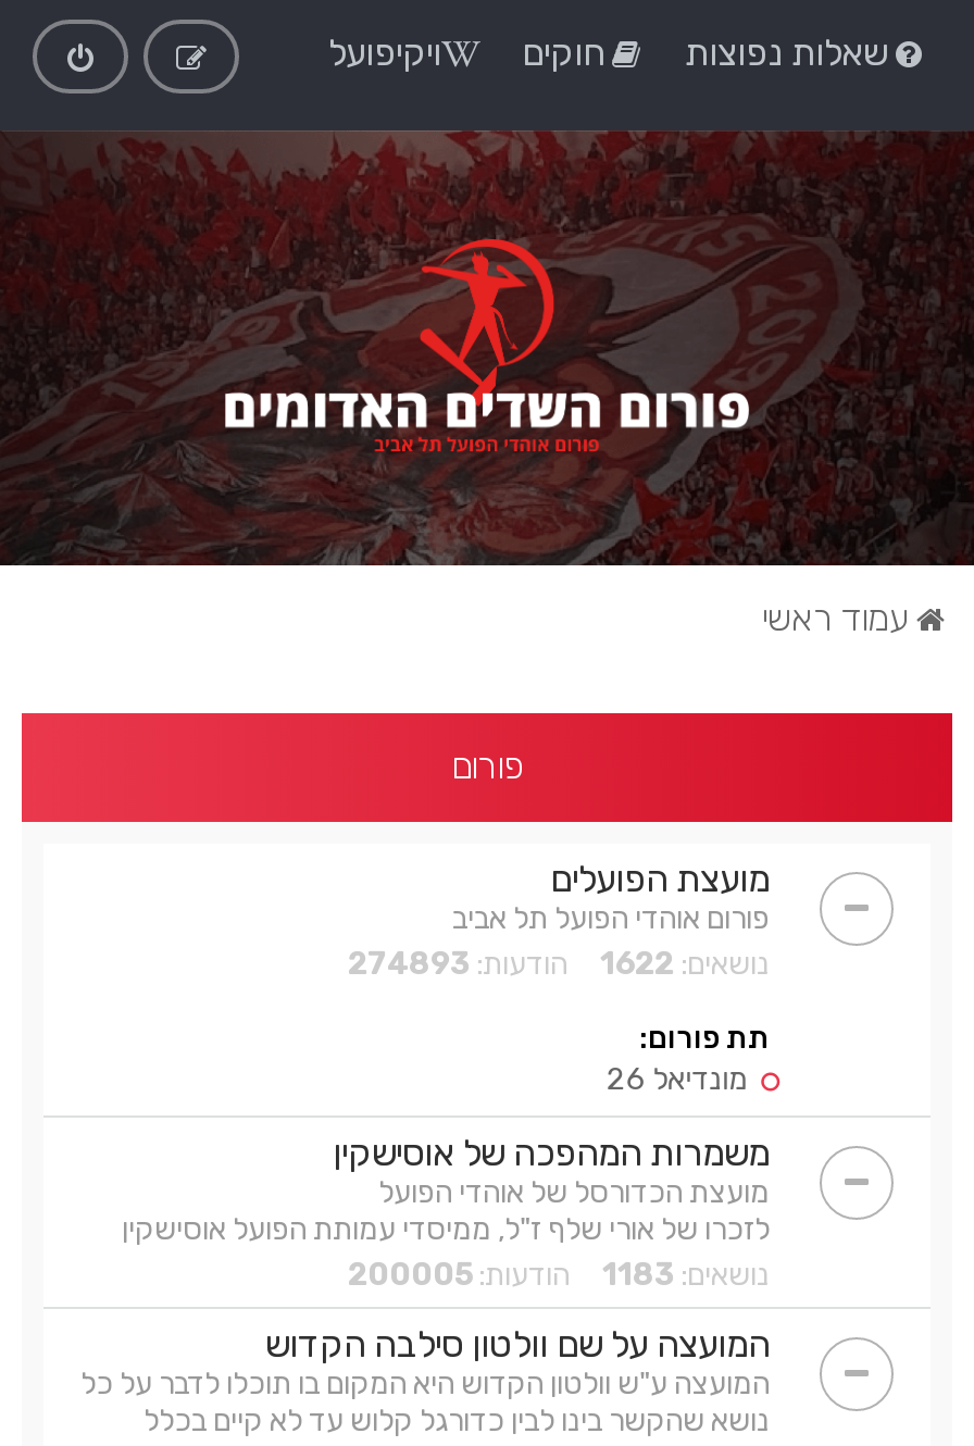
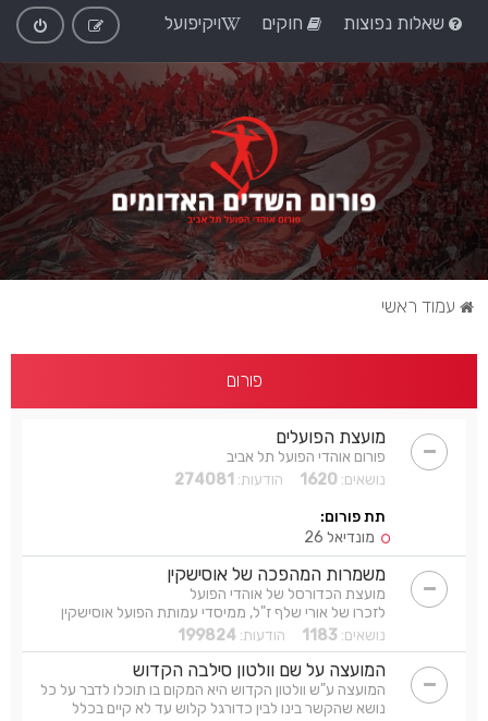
- נושאים: 1622 הודעות: 274893
+ נושאים: 1620 הודעות: 274081

- נושאים: 1183 הודעות: 200005
+ נושאים: 1183 הודעות: 199824
